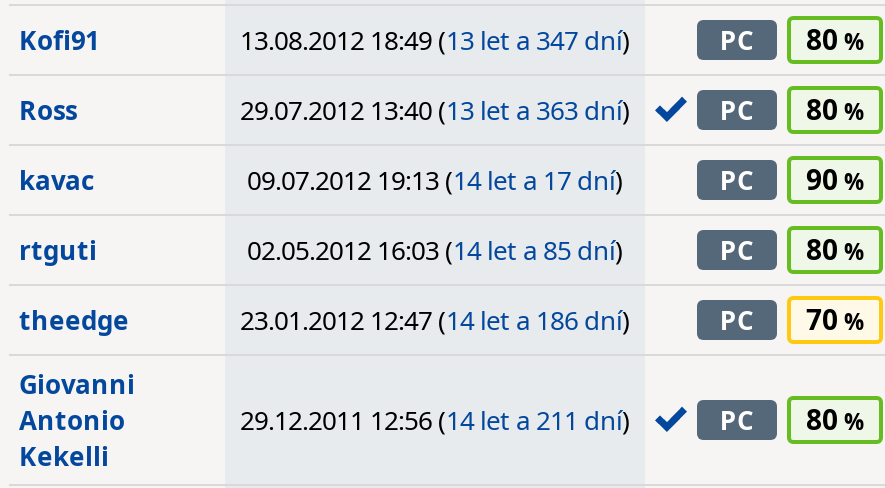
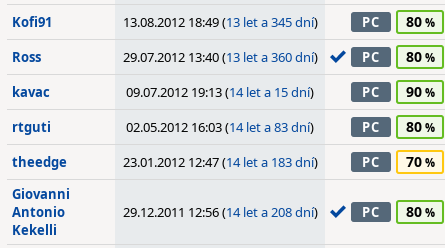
- 13.08.2012 18:49 (13 let a 347 dní)
+ 13.08.2012 18:49 (13 let a 345 dní)

- 29.07.2012 13:40 (13 let a 363 dní)
+ 29.07.2012 13:40 (13 let a 360 dní)

- 09.07.2012 19:13 (14 let a 17 dní)
+ 09.07.2012 19:13 (14 let a 15 dní)

- 02.05.2012 16:03 (14 let a 85 dní)
+ 02.05.2012 16:03 (14 let a 83 dní)

- 23.01.2012 12:47 (14 let a 186 dní)
+ 23.01.2012 12:47 (14 let a 183 dní)

- 29.12.2011 12:56 (14 let a 211 dní)
+ 29.12.2011 12:56 (14 let a 208 dní)
